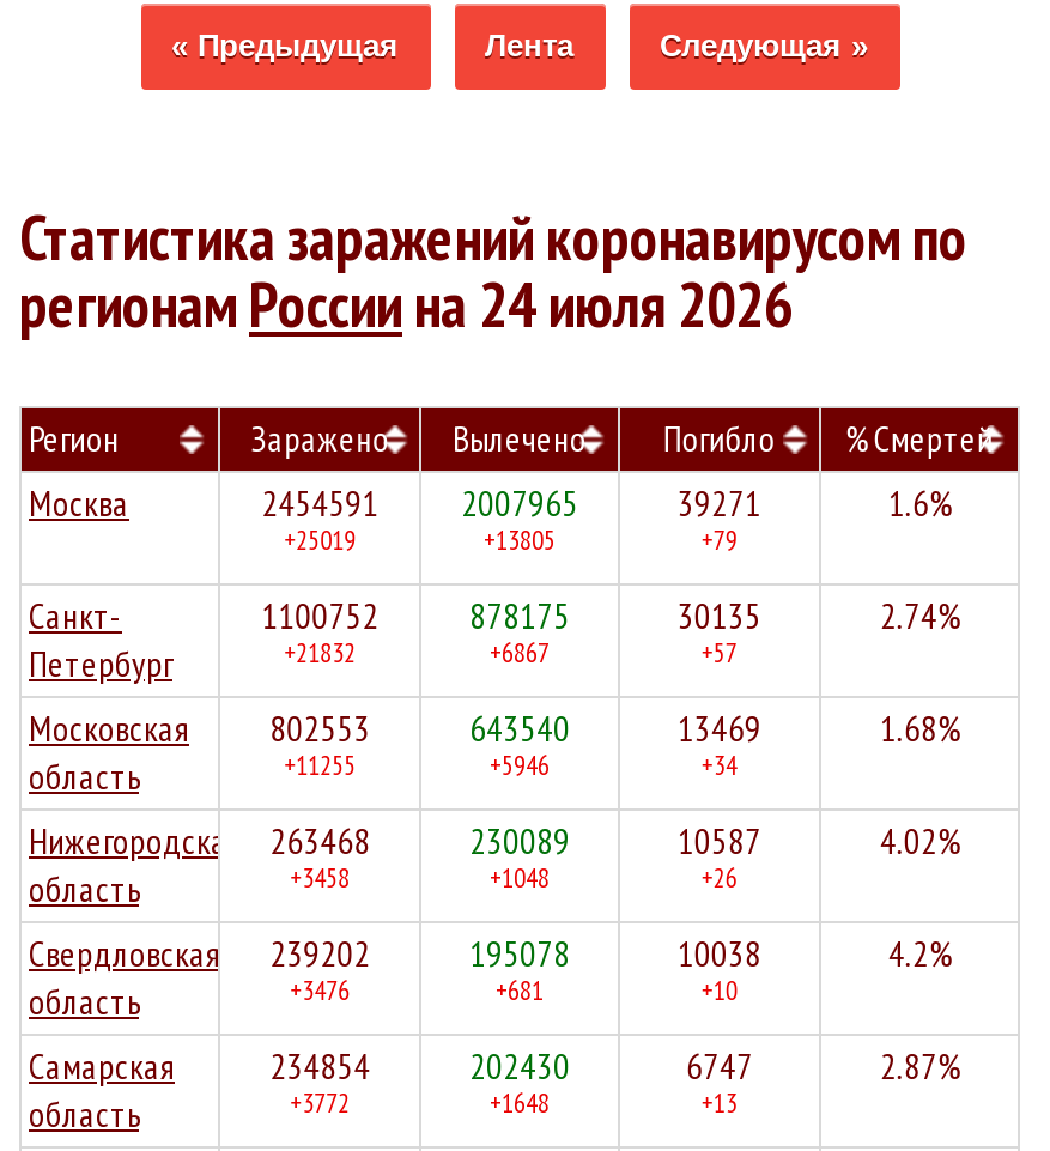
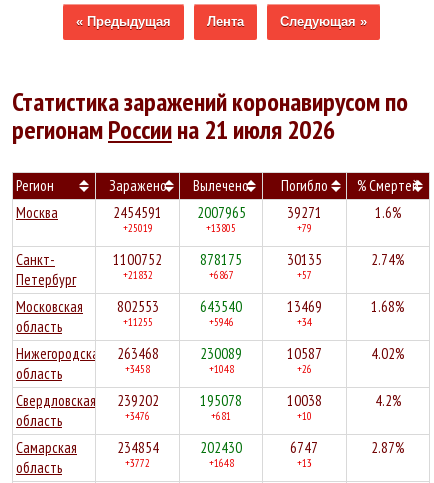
- регионам России на 24 июля 2026
+ регионам России на 21 июля 2026
